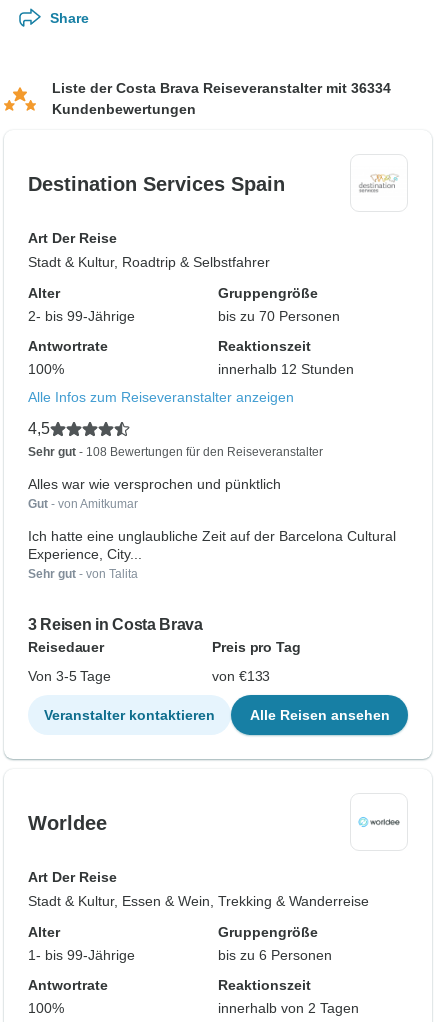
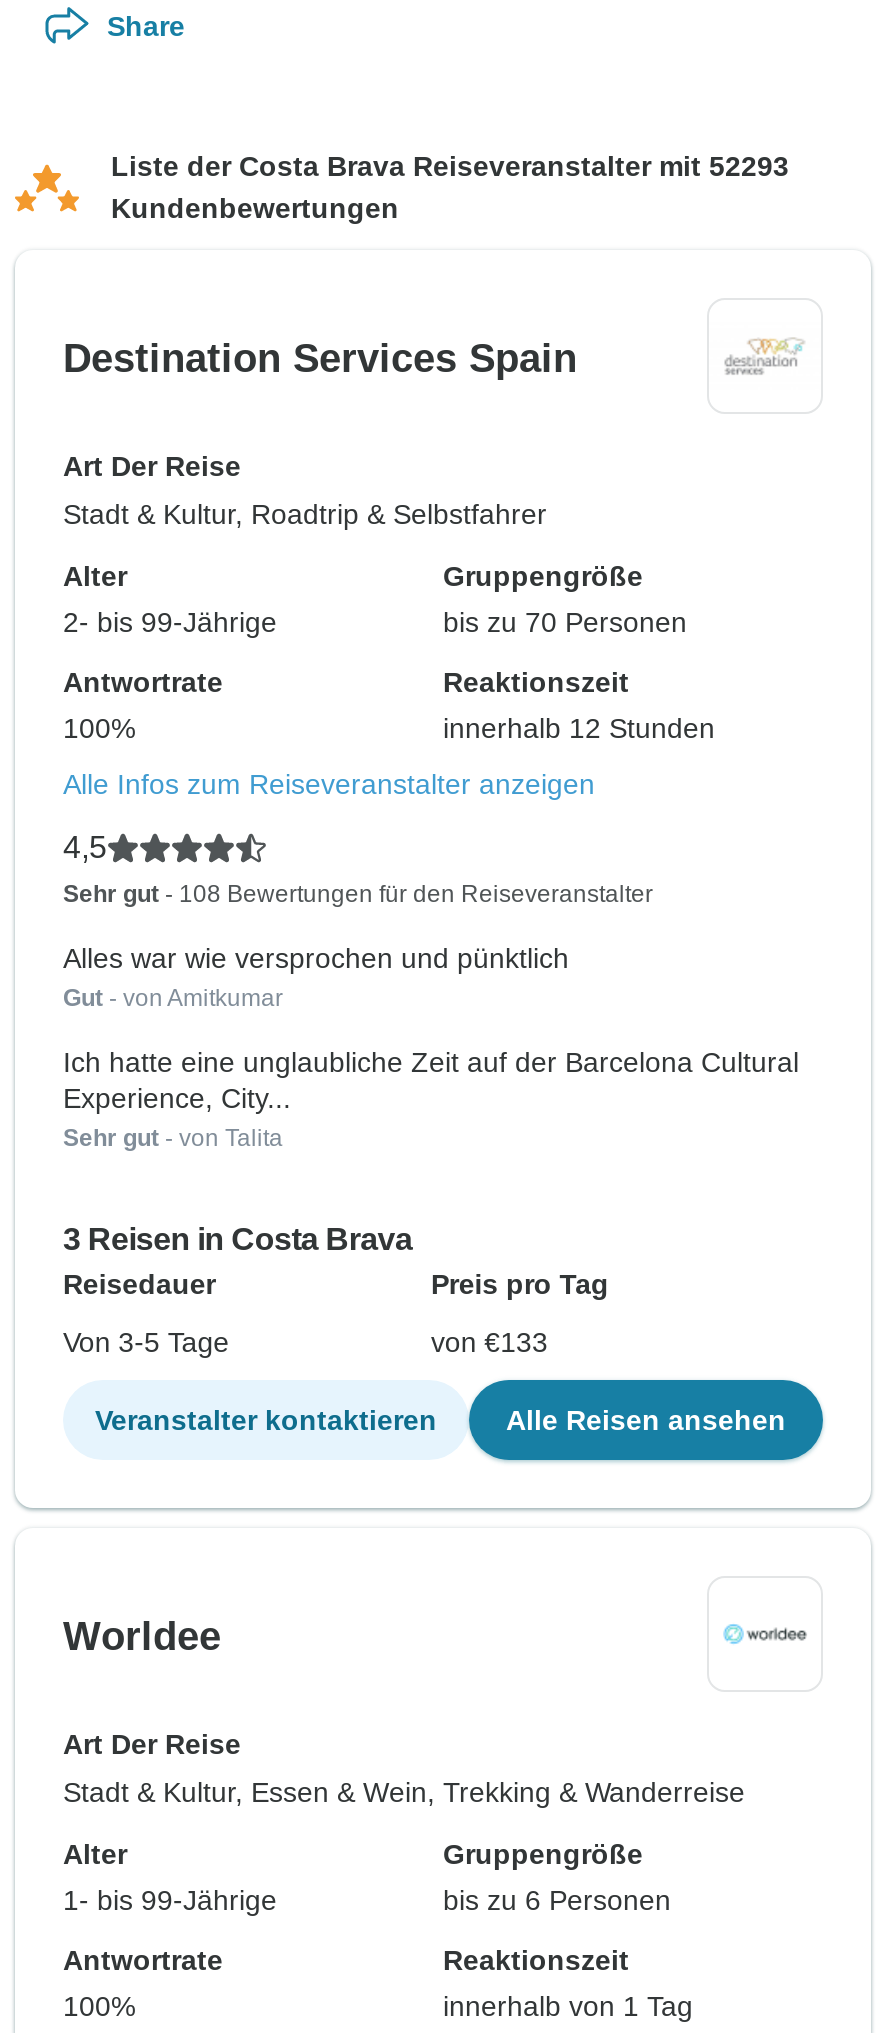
- Liste der Costa Brava Reiseveranstalter mit 36334
+ Liste der Costa Brava Reiseveranstalter mit 52293

- innerhalb von 2 Tagen
+ innerhalb von 1 Tag
